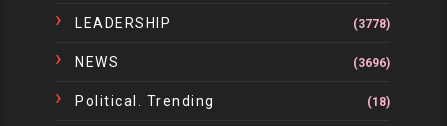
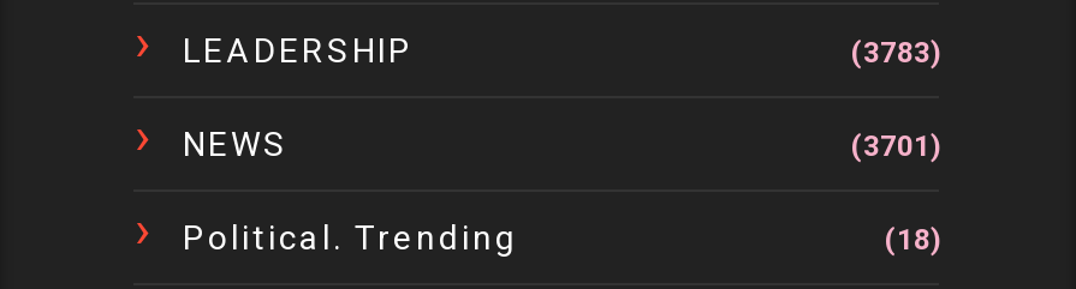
- (3778)
+ (3783)

- (3696)
+ (3701)
